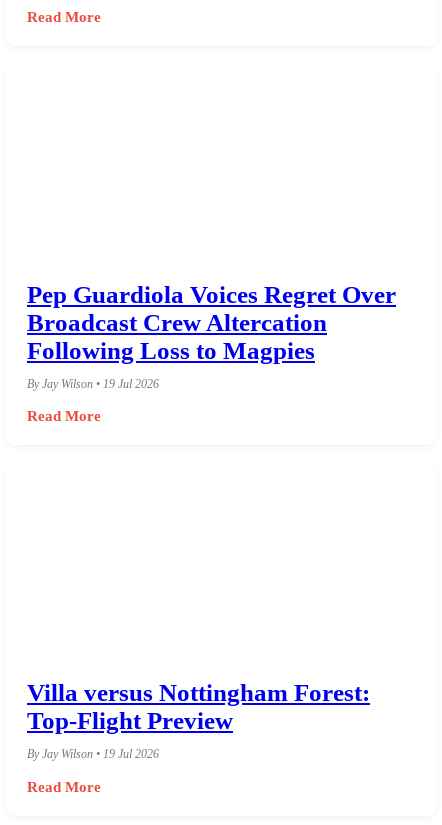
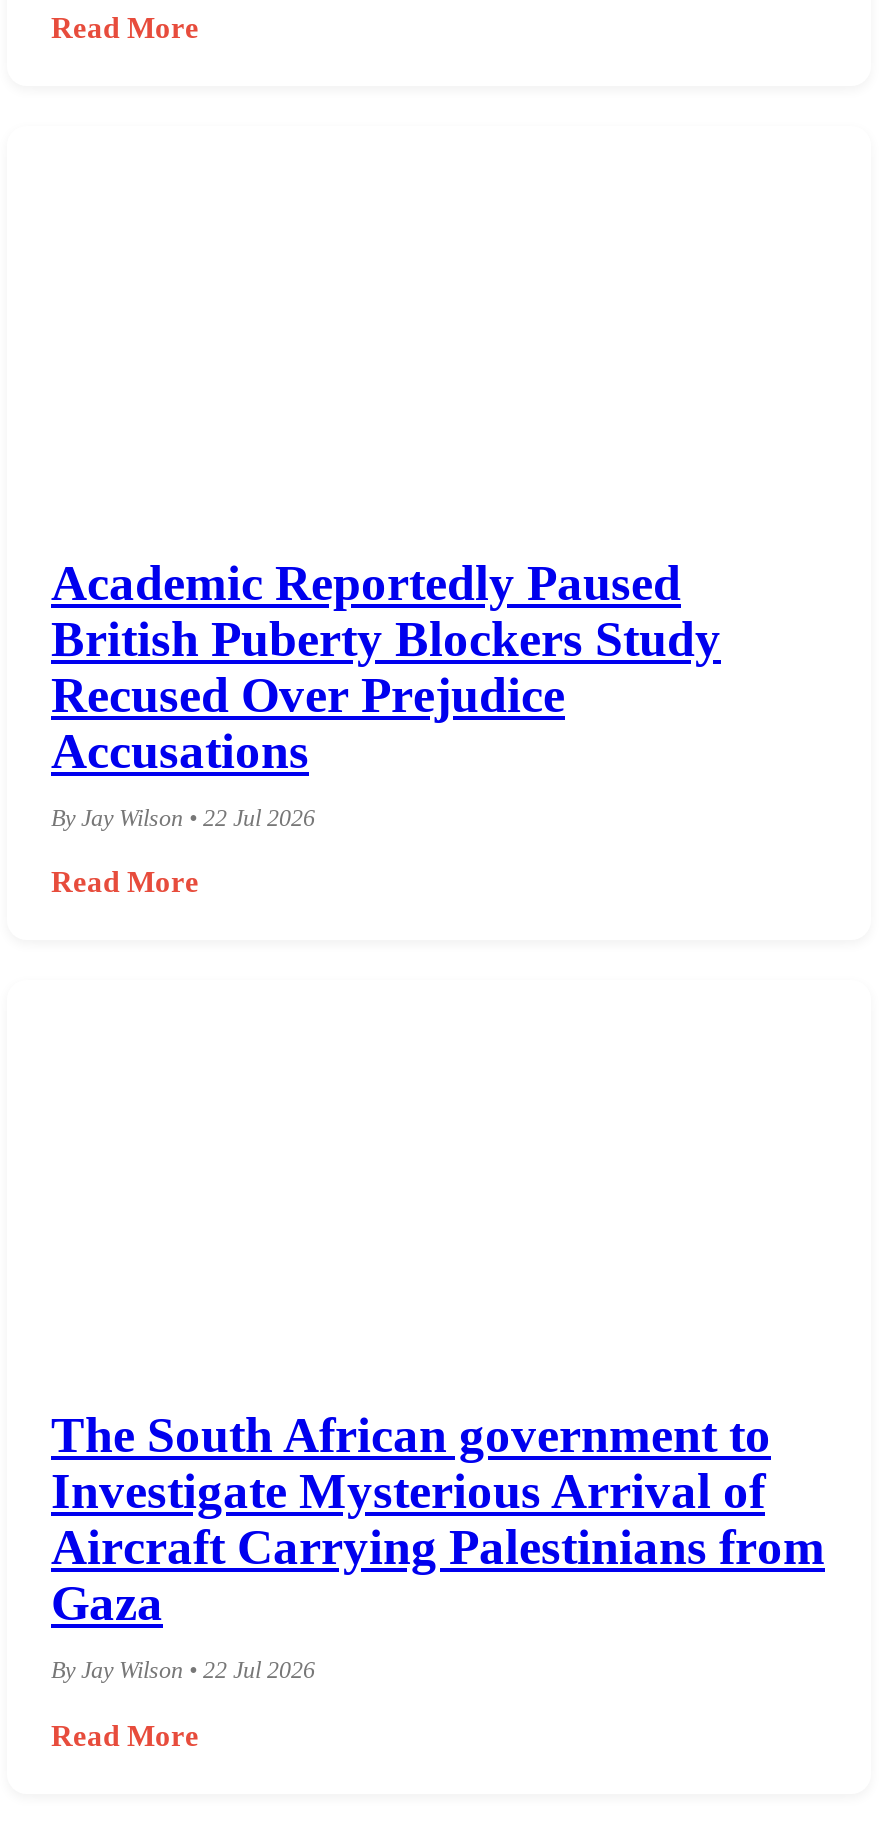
- Pep Guardiola Voices Regret Over
- Broadcast Crew Altercation
- Following Loss to Magpies
+ Academic Reportedly Paused
+ British Puberty Blockers Study
+ Recused Over Prejudice
+ Accusations

- By Jay Wilson • 19 Jul 2026
+ By Jay Wilson • 22 Jul 2026

- Villa versus Nottingham Forest:
- Top-Flight Preview
+ The South African government to
+ Investigate Mysterious Arrival of
+ Aircraft Carrying Palestinians from
+ Gaza

- By Jay Wilson • 19 Jul 2026
+ By Jay Wilson • 22 Jul 2026
